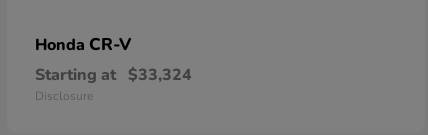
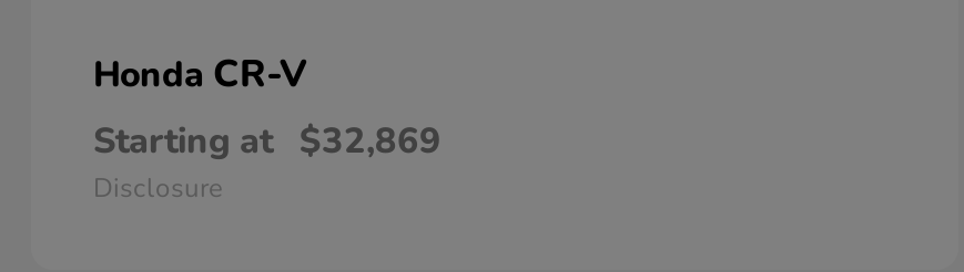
- Starting at $33,324
+ Starting at $32,869
